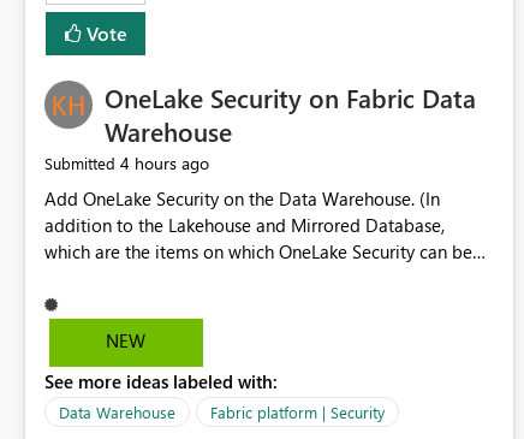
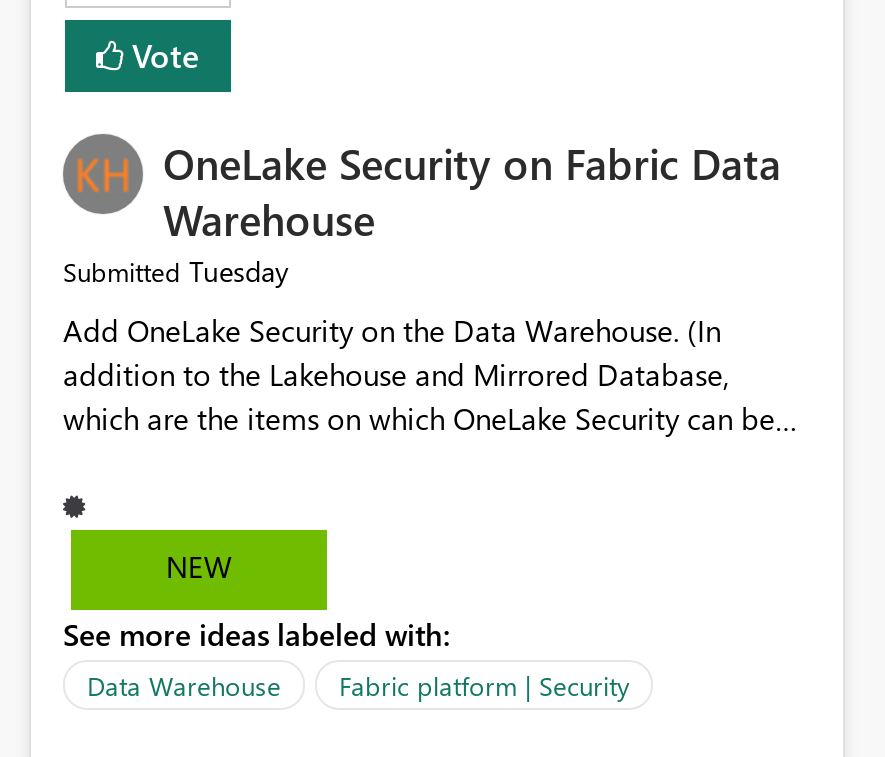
- Submitted 4 hours ago
+ Submitted Tuesday
